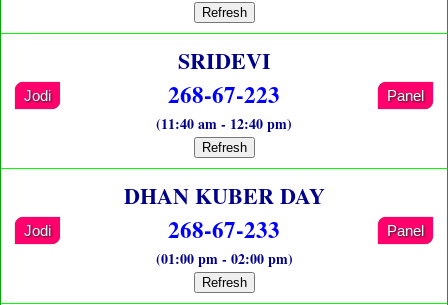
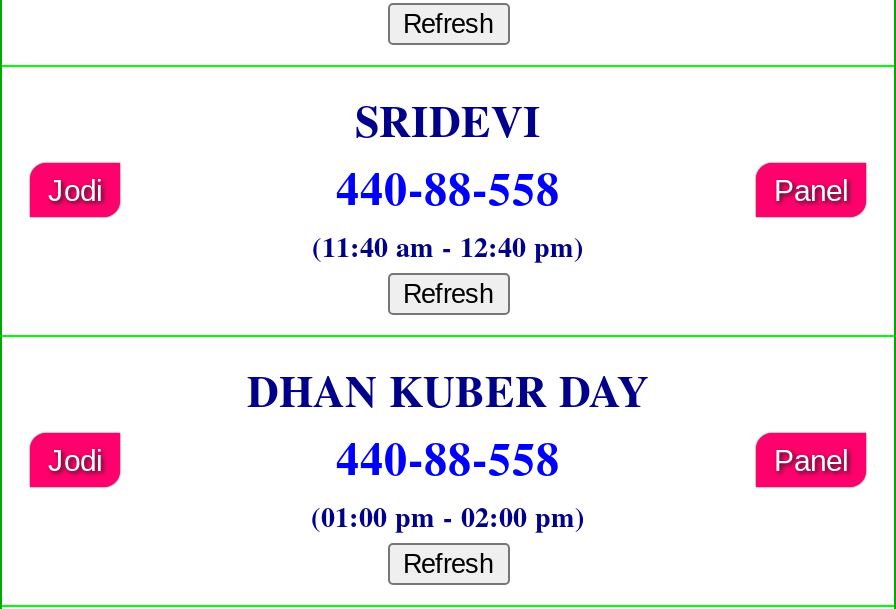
- 268-67-223
+ 440-88-558

- 268-67-233
+ 440-88-558
